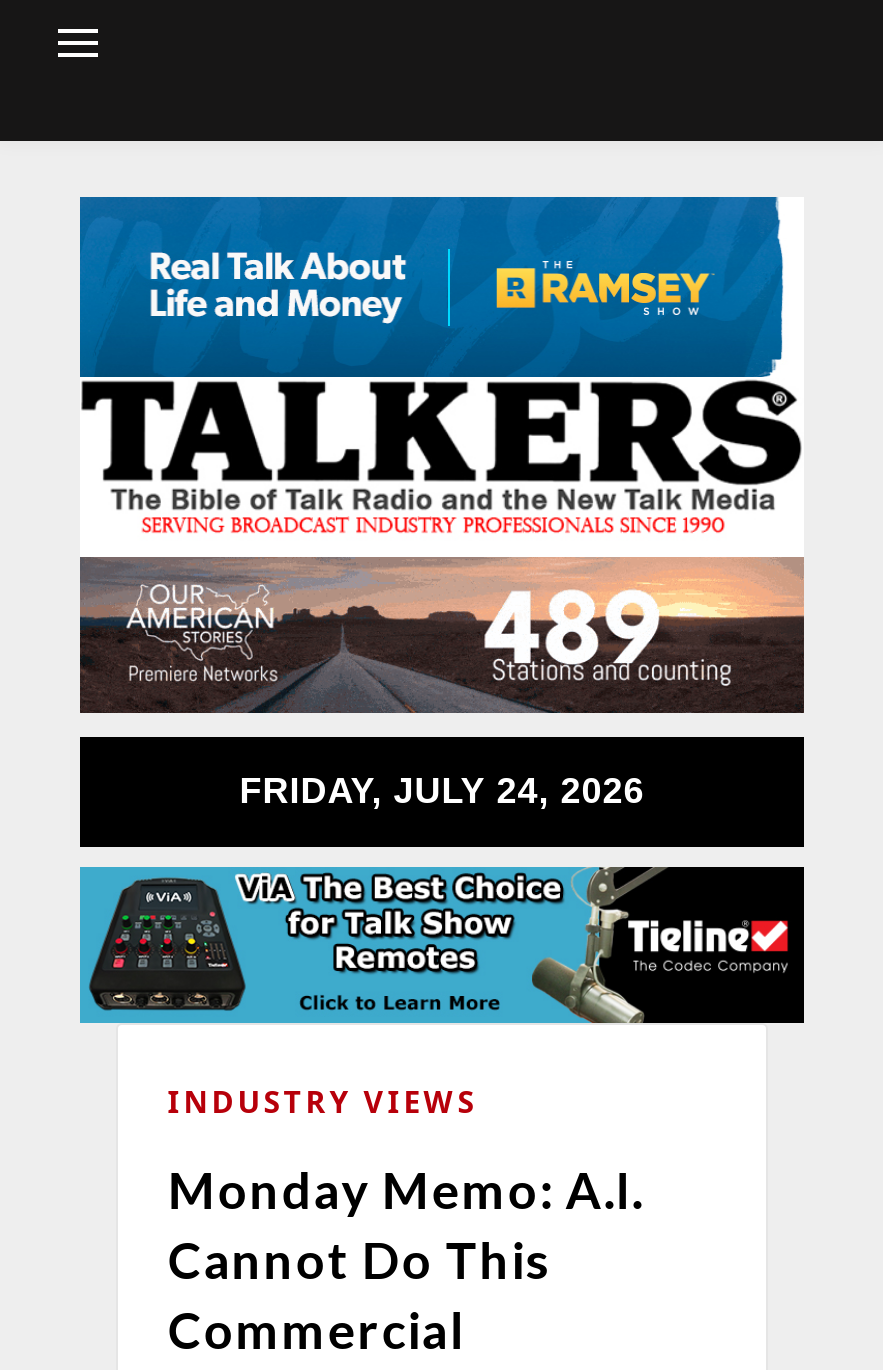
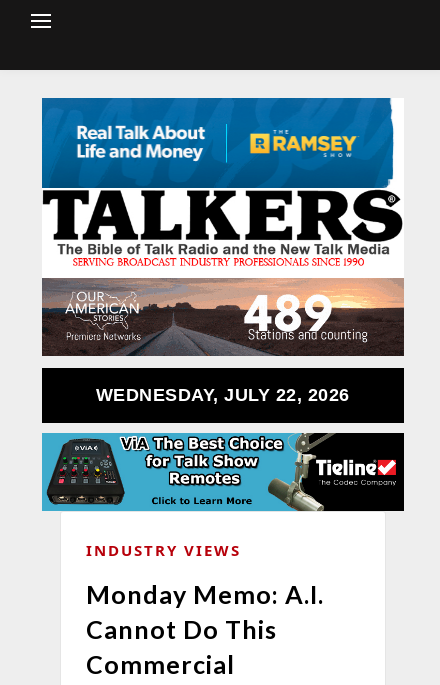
- FRIDAY, JULY 24, 2026
+ WEDNESDAY, JULY 22, 2026
